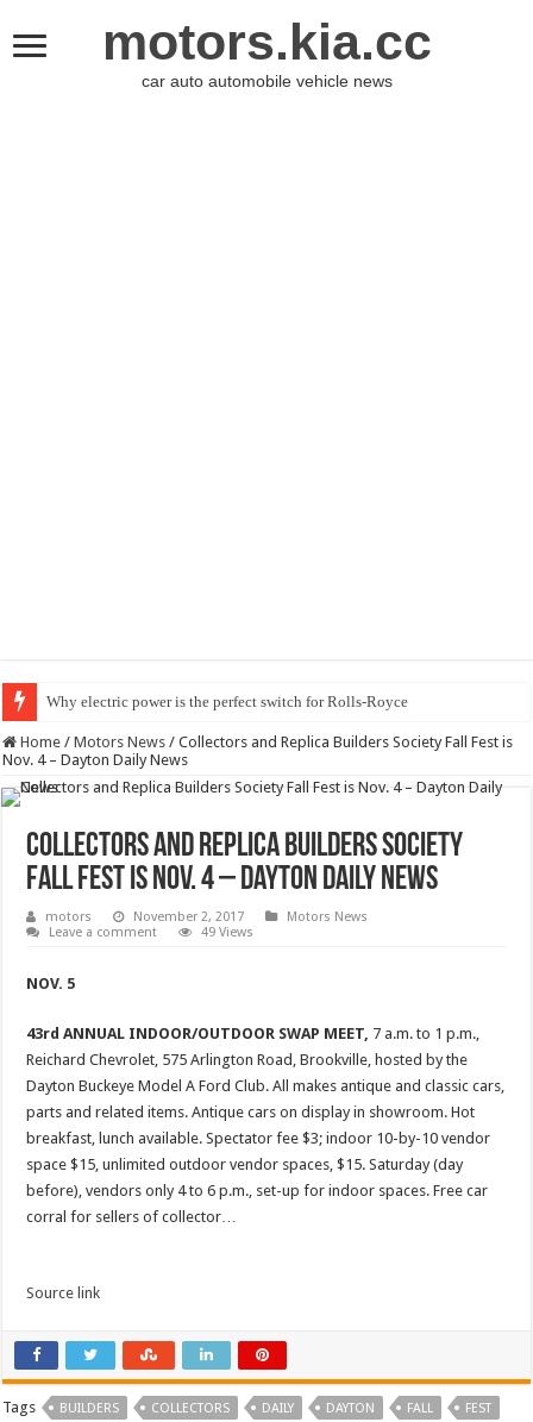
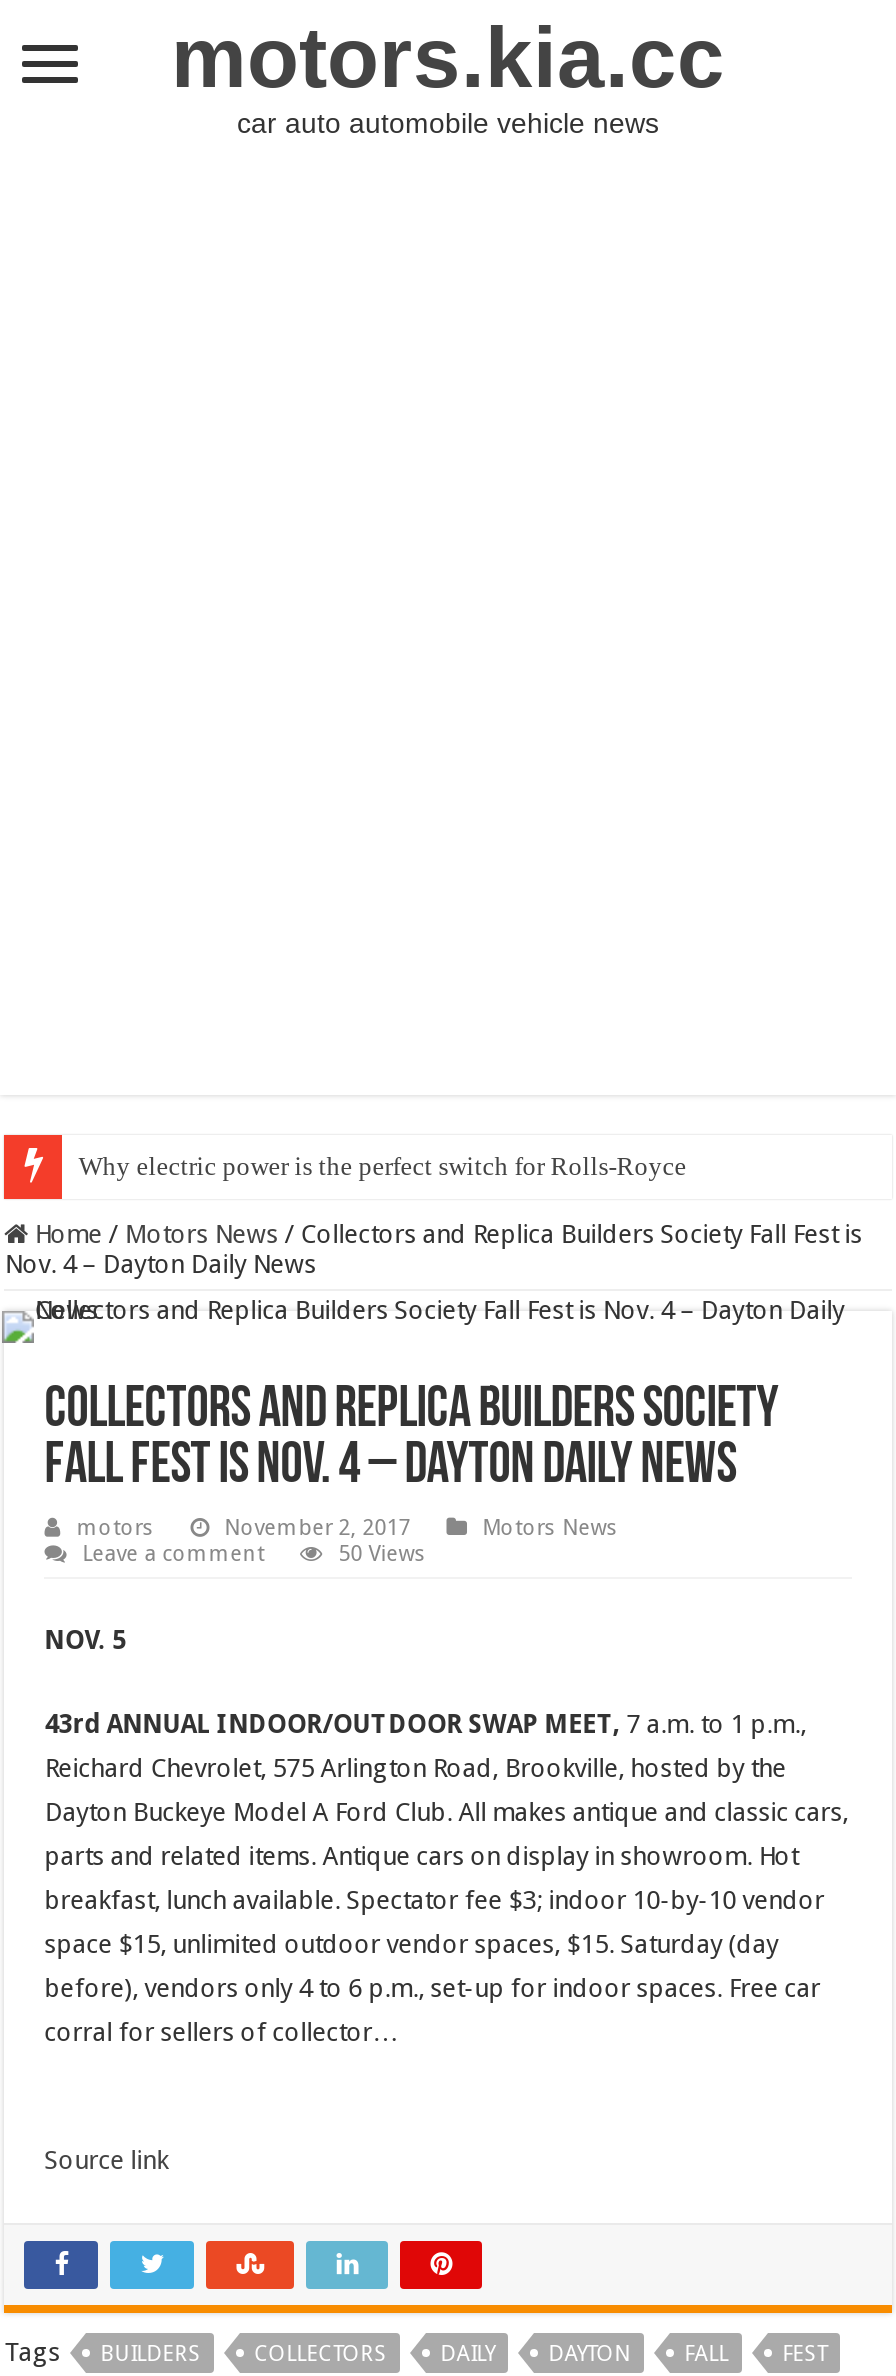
- 49 Views
+ 50 Views
